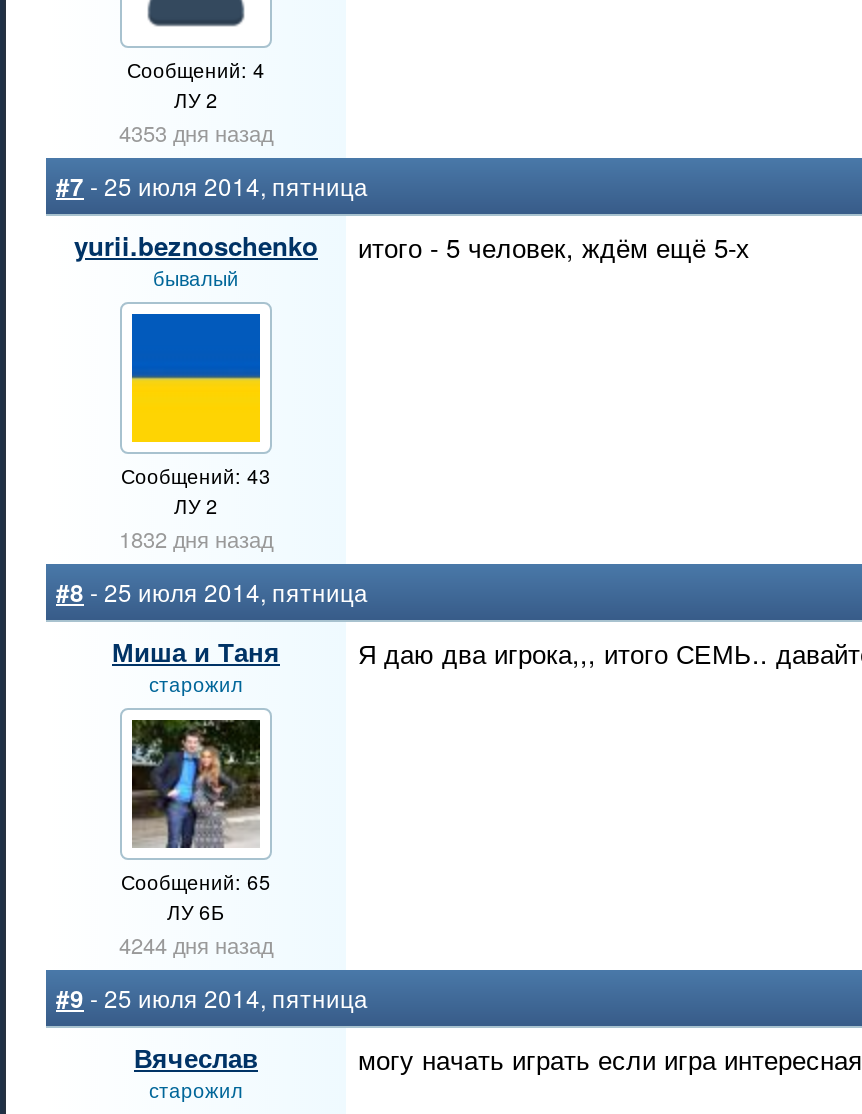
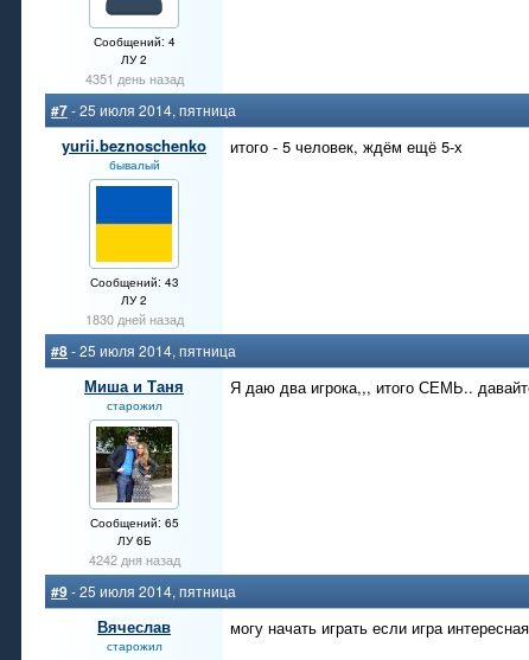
- 4353 дня назад
+ 4351 день назад

- 1832 дня назад
+ 1830 дней назад

- 4244 дня назад
+ 4242 дня назад
